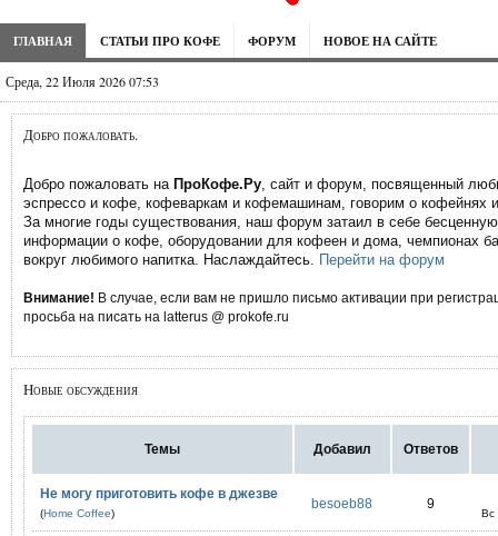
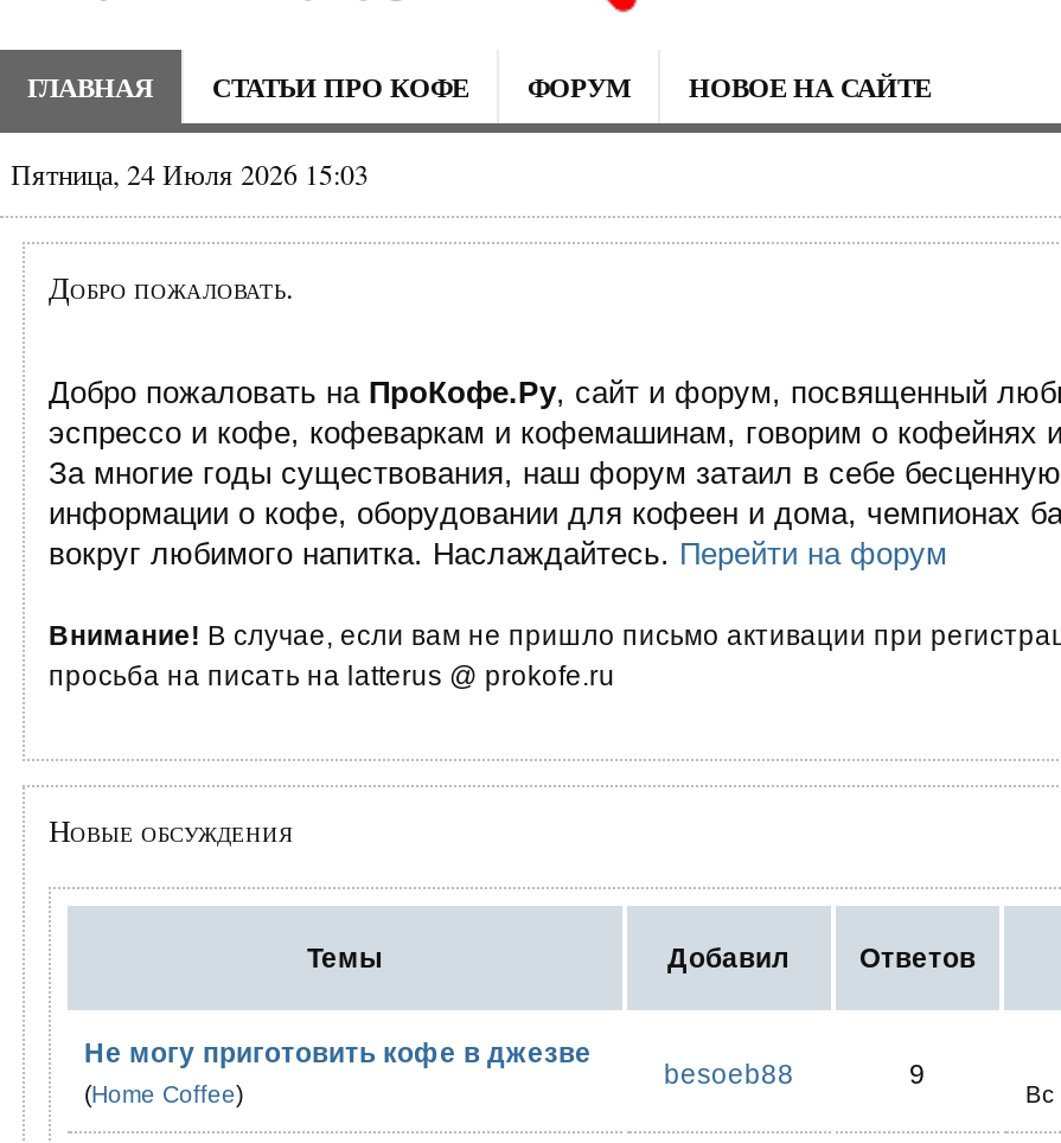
- Среда, 22 Июля 2026 07:53
+ Пятница, 24 Июля 2026 15:03
